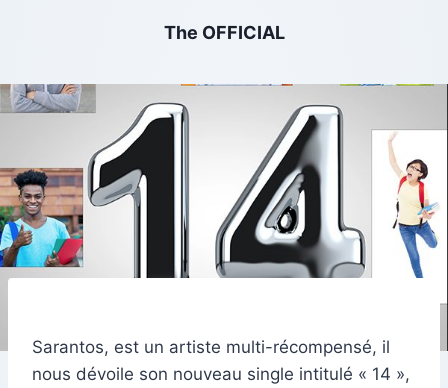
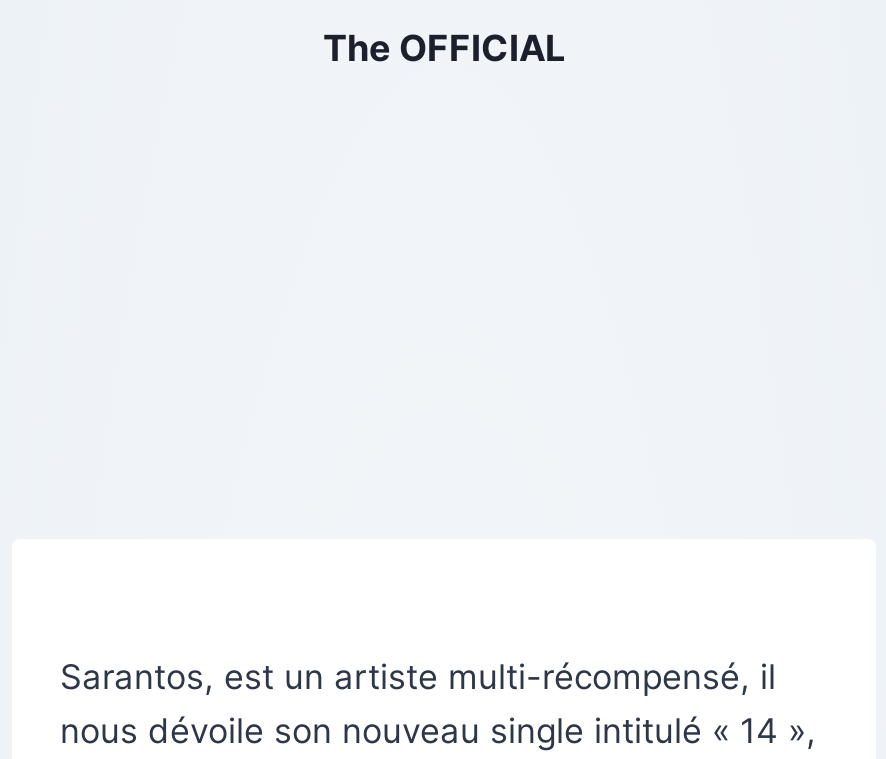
- [image]
